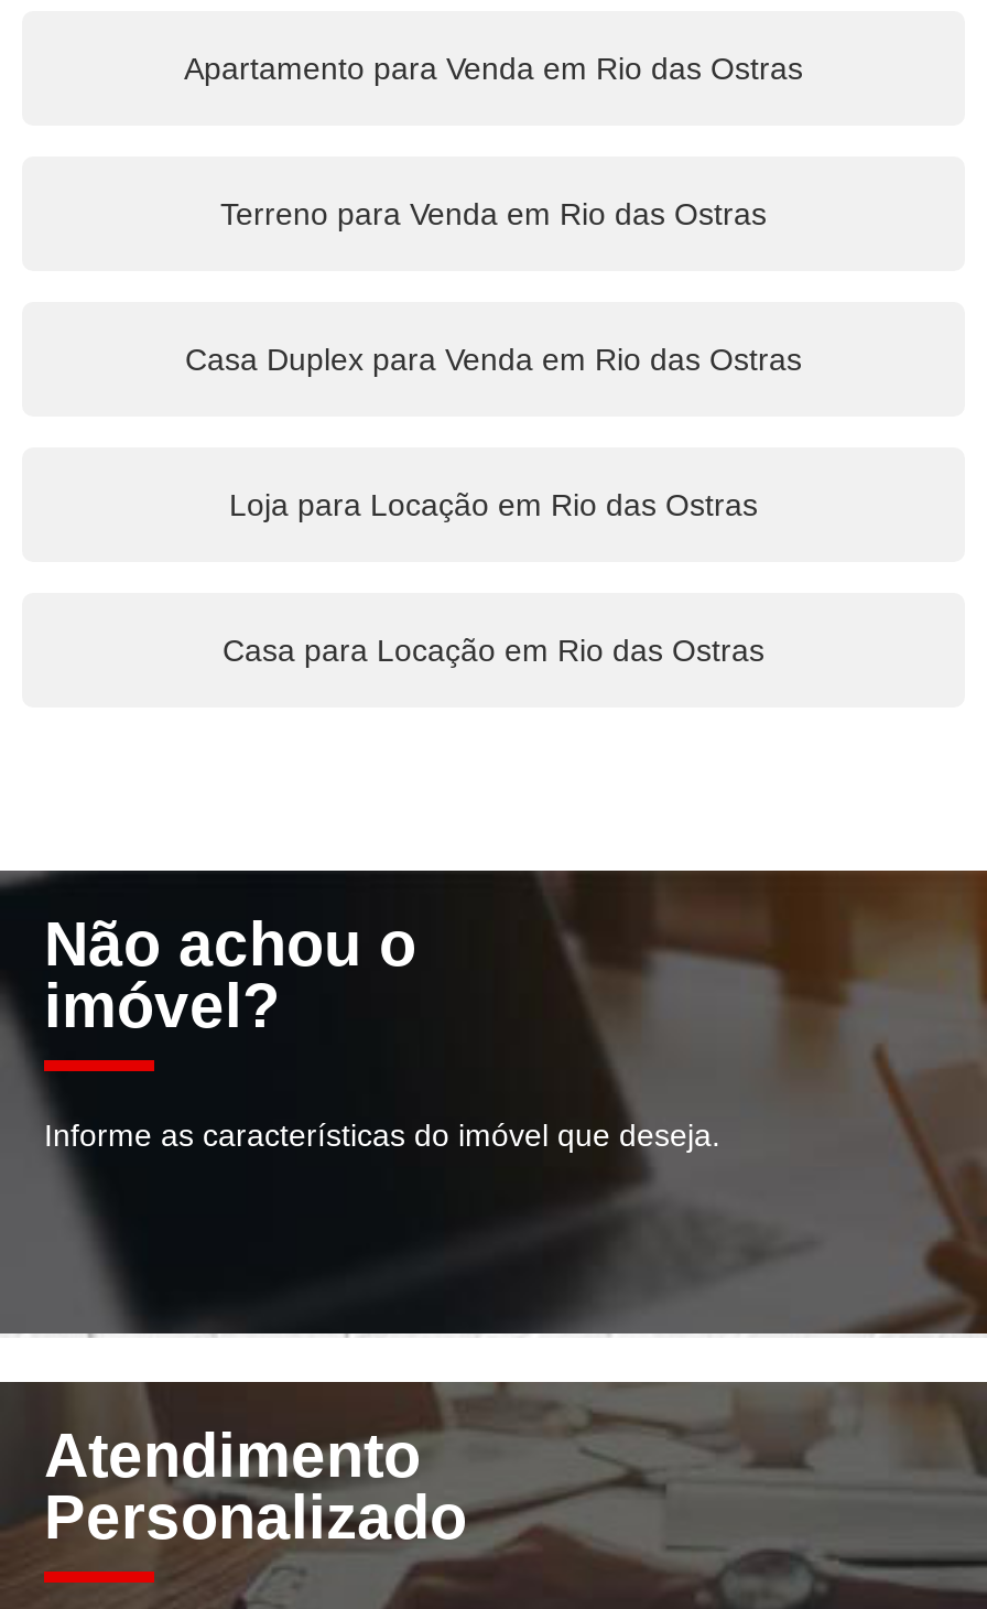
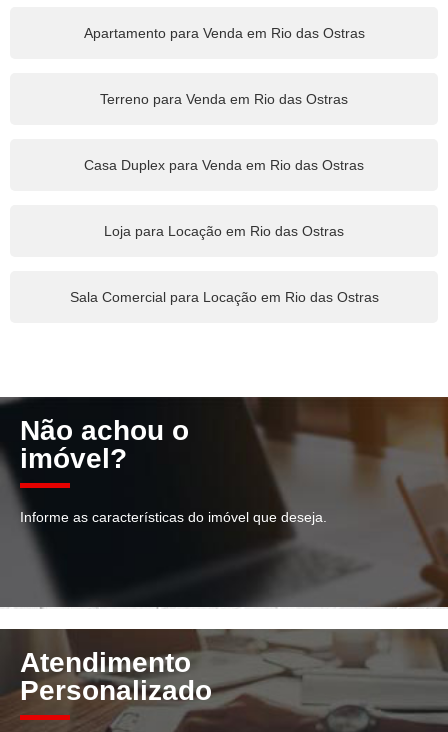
- Casa para Locação em Rio das Ostras
+ Sala Comercial para Locação em Rio das Ostras
